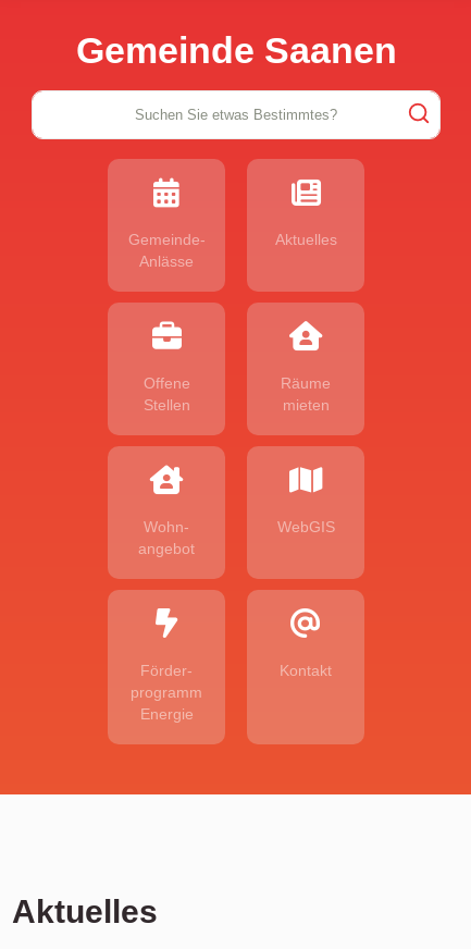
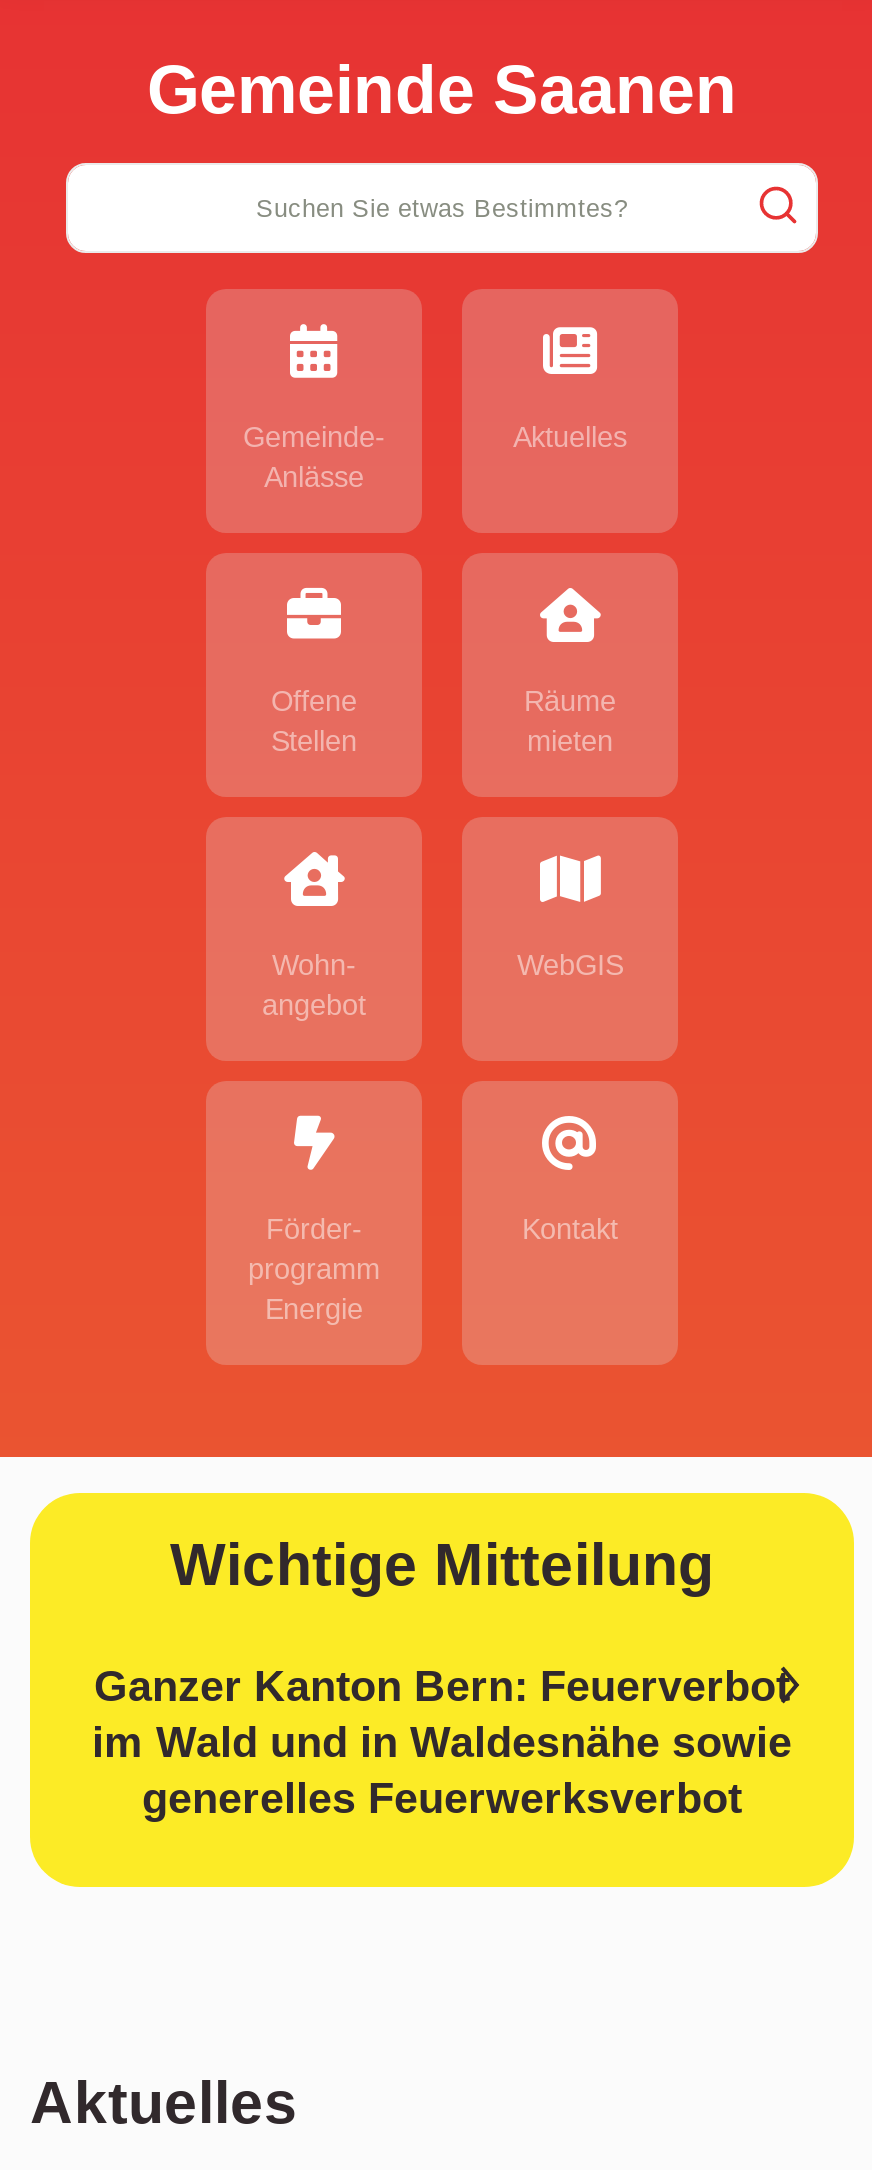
+ [image]
+ Wichtige Mitteilung
+ Ganzer Kanton Bern: Feuerverbot
+ im Wald und in Waldesnähe sowie
+ generelles Feuerwerksverbot
